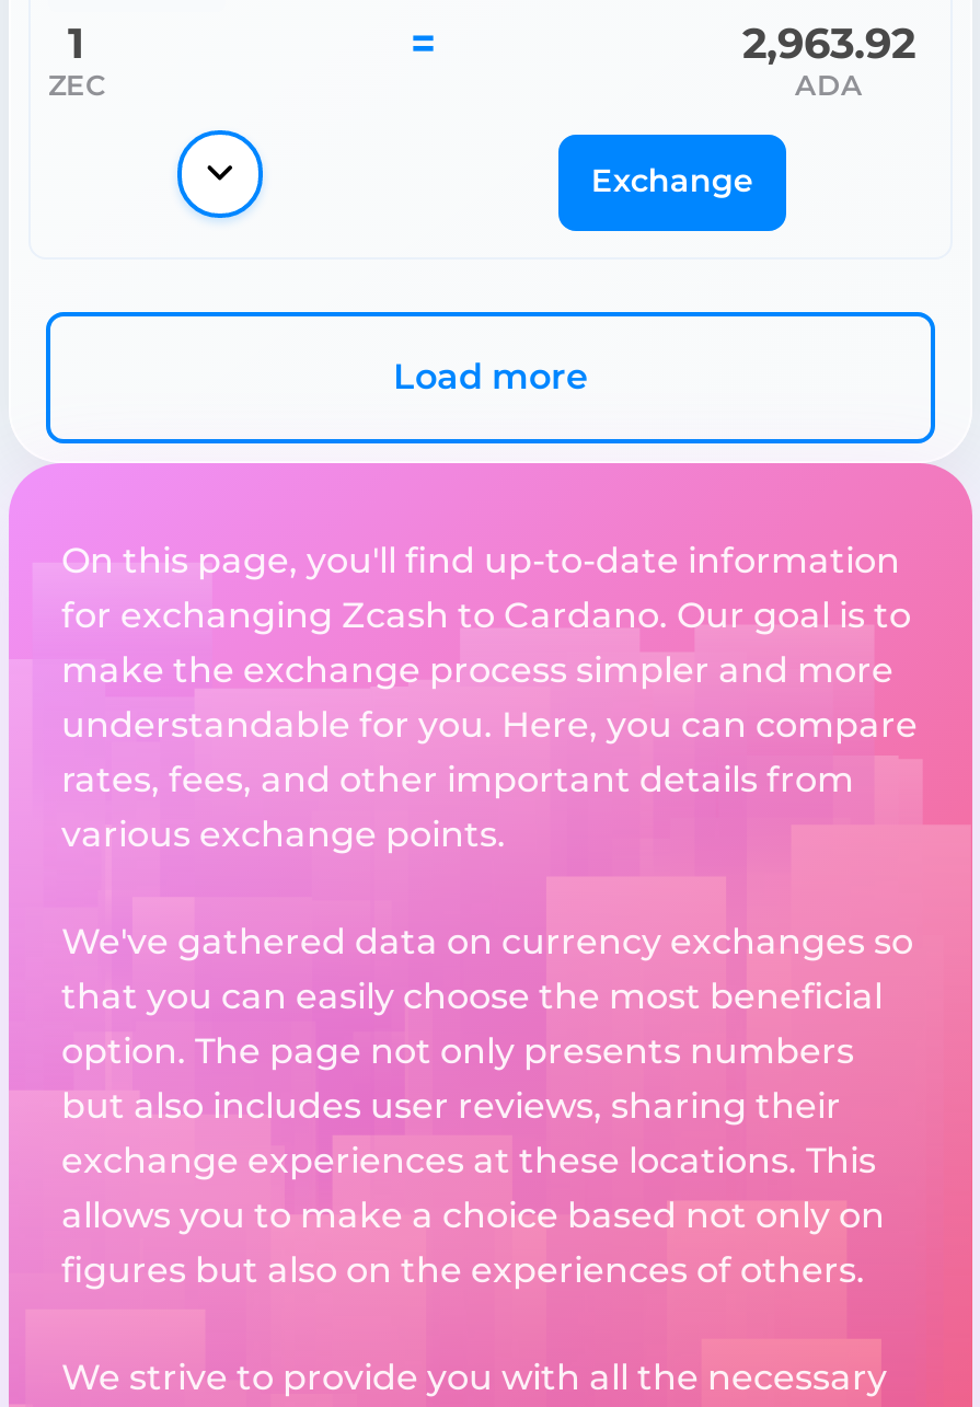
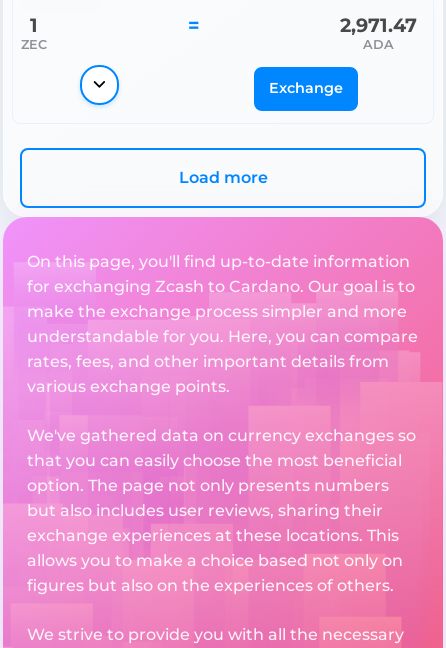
- 2,963.92
+ 2,971.47
